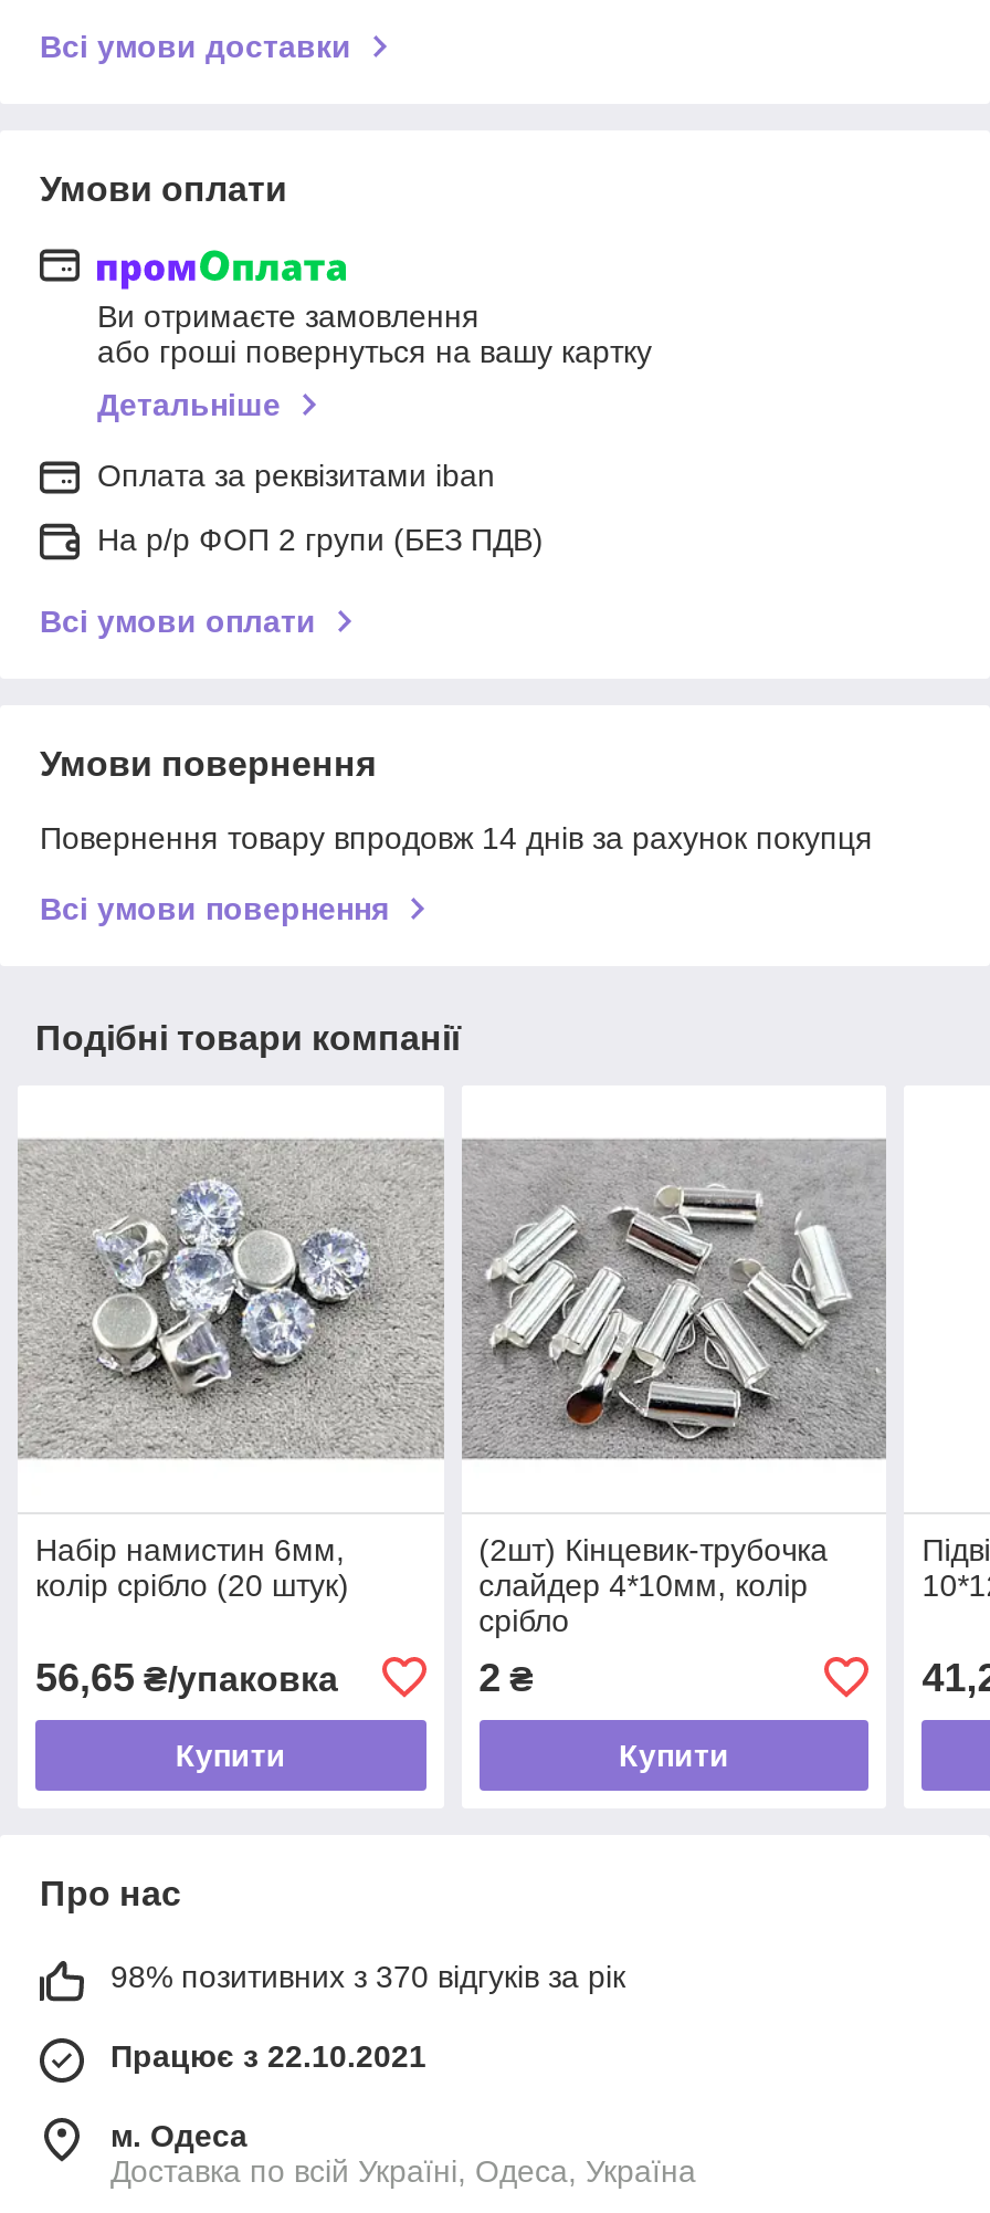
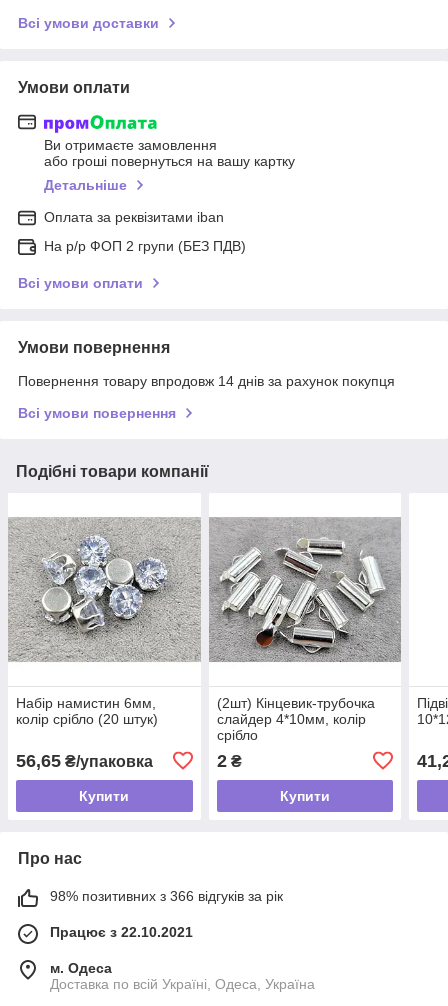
- 98% позитивних з 370 відгуків за рік
+ 98% позитивних з 366 відгуків за рік
